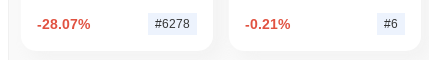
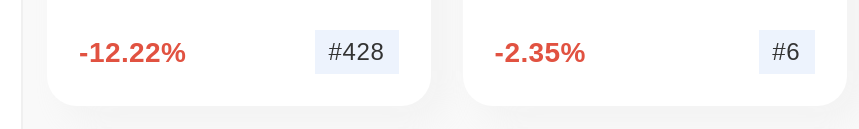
- -28.07%
- #6278
+ -12.22%
+ #428

- -0.21%
+ -2.35%
